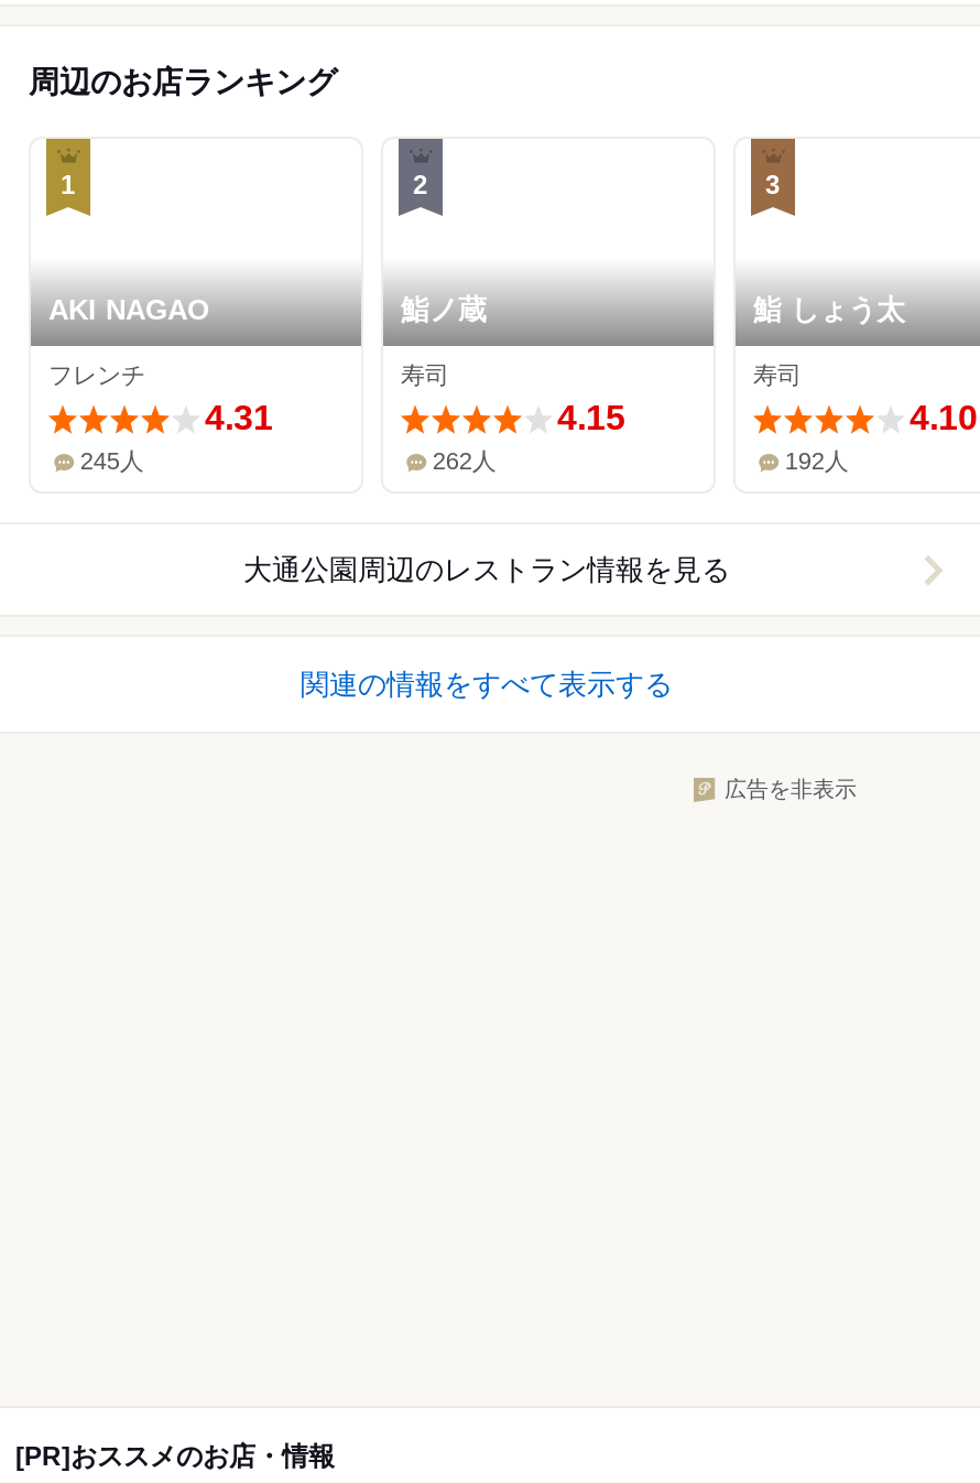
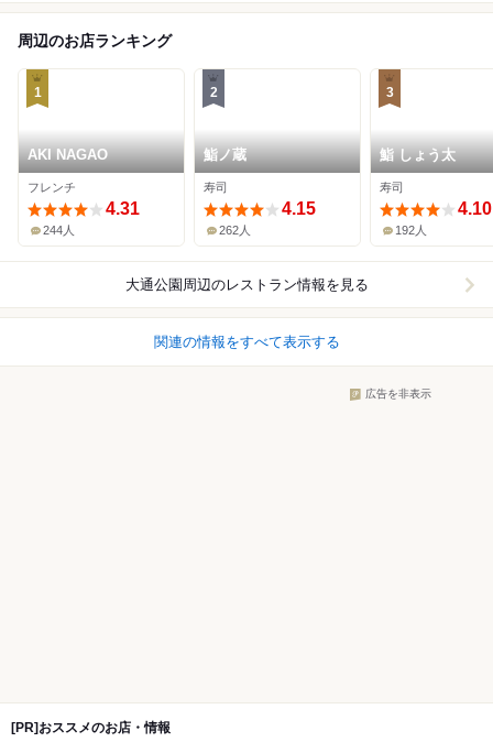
- 245人
+ 244人
